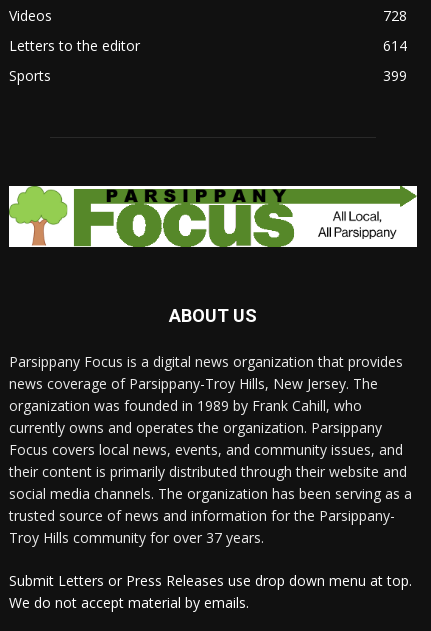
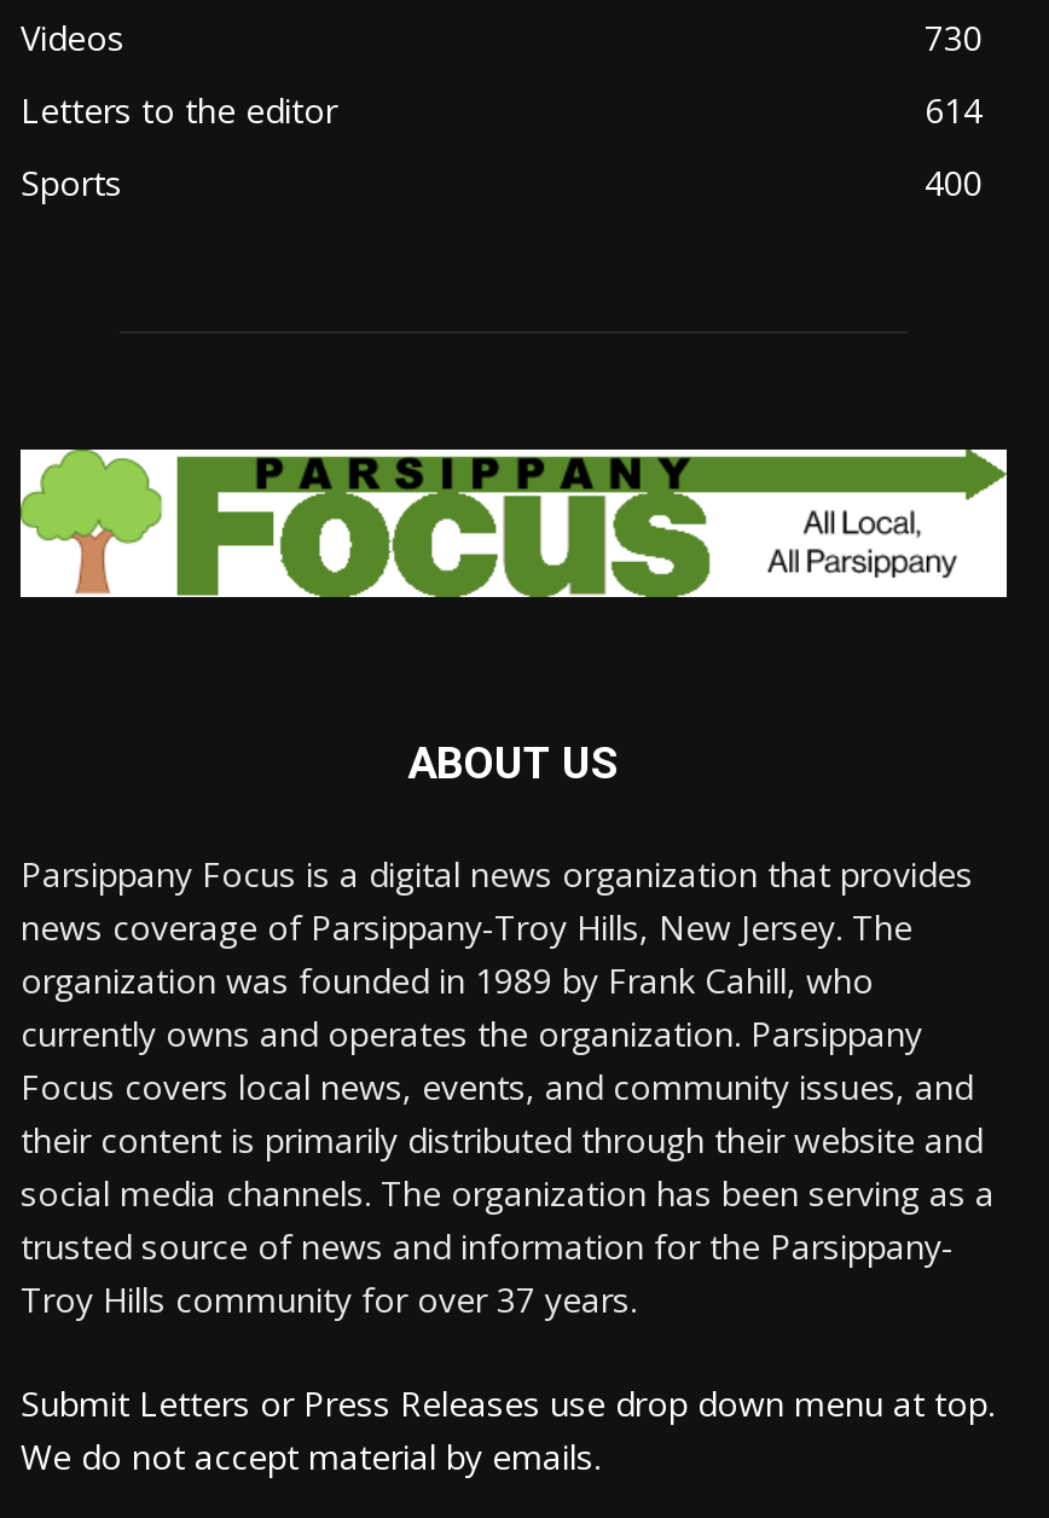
- 728
+ 730

- 399
+ 400
